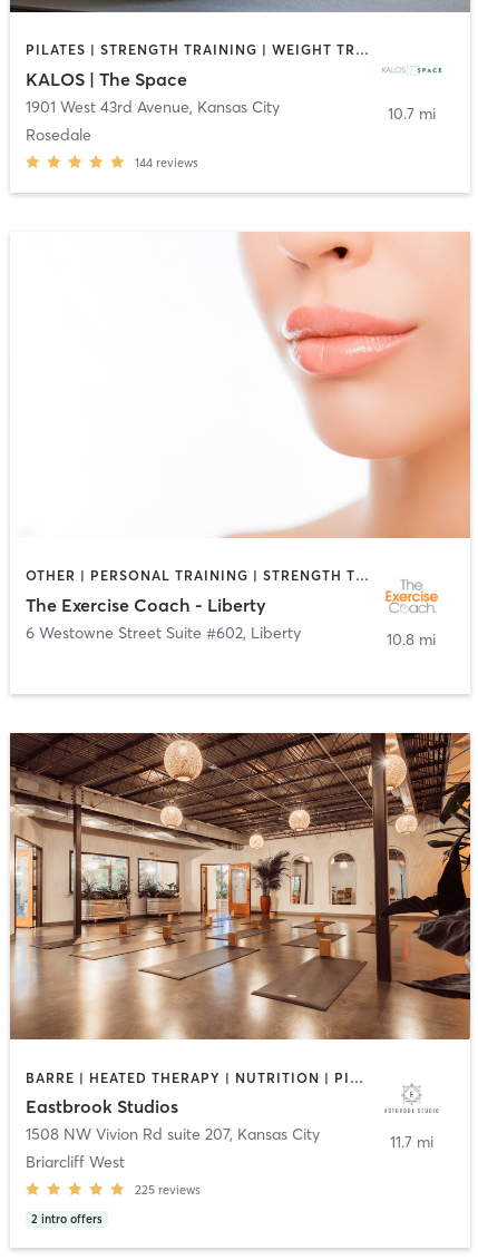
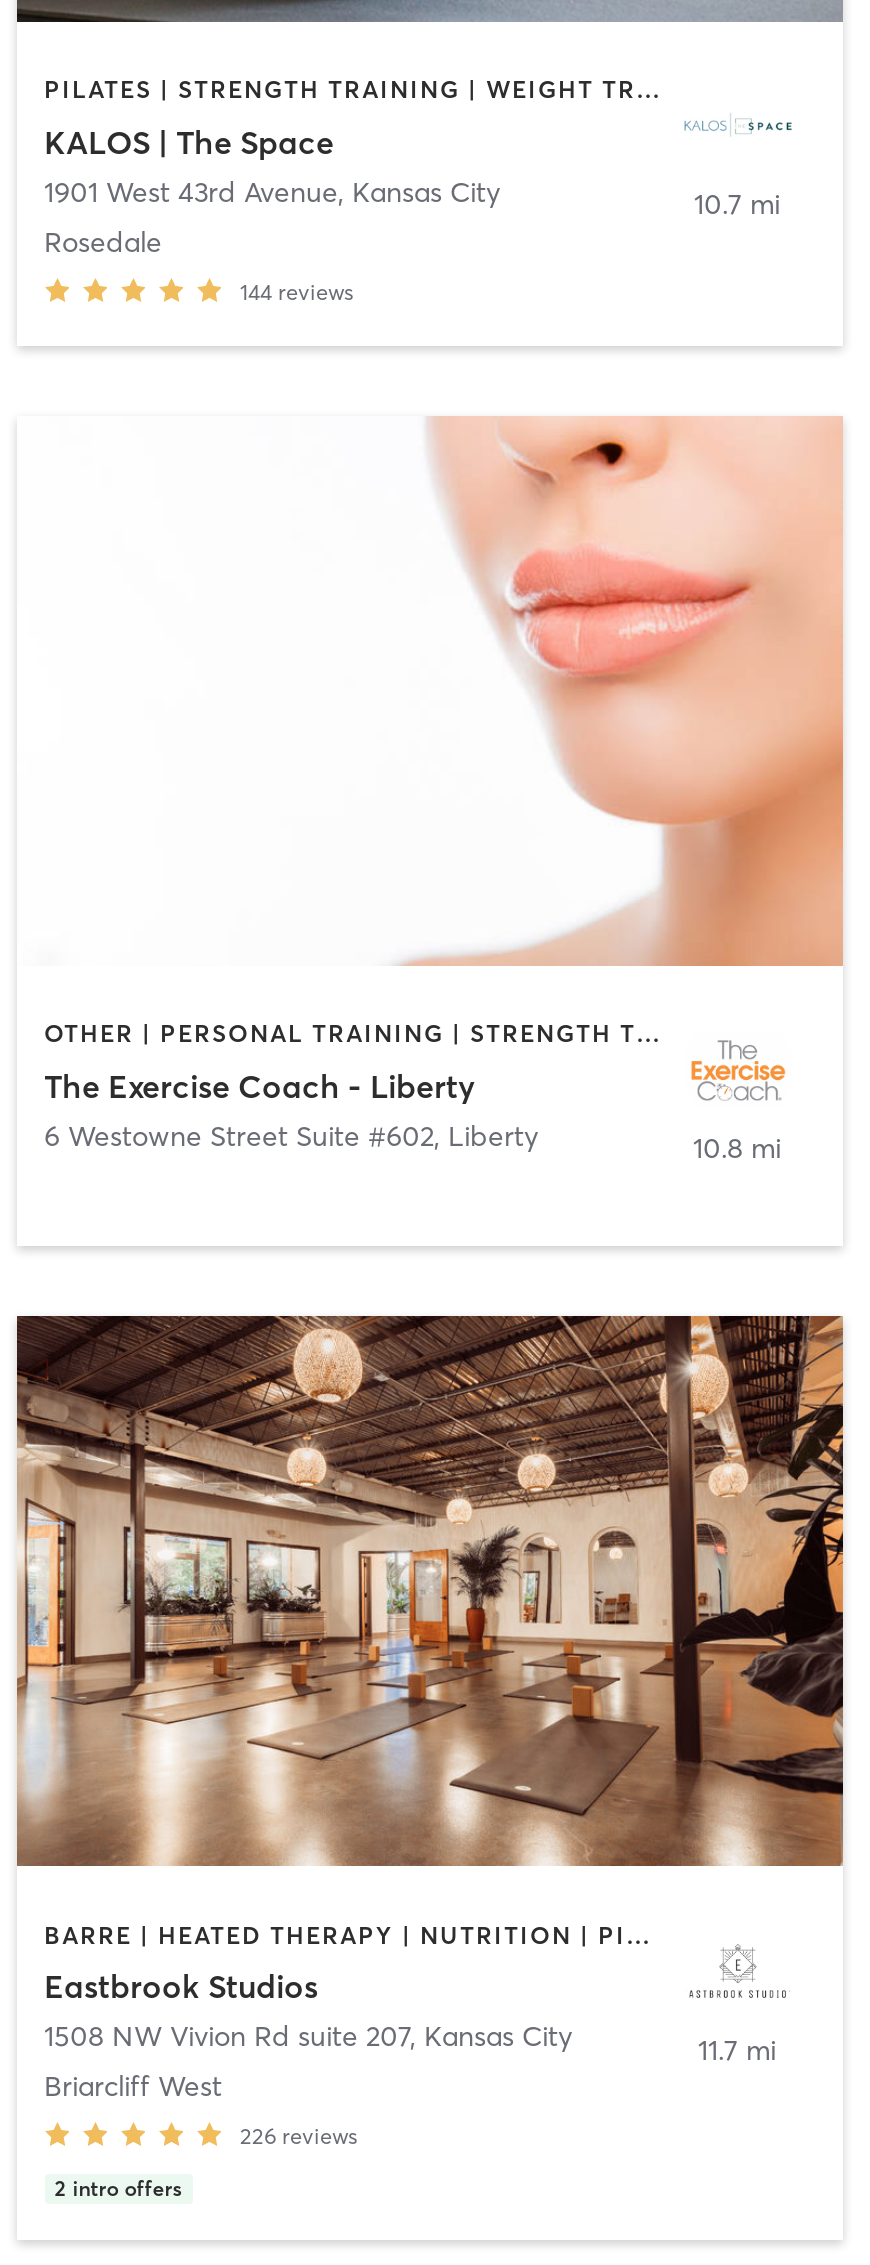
- 225 reviews
+ 226 reviews
